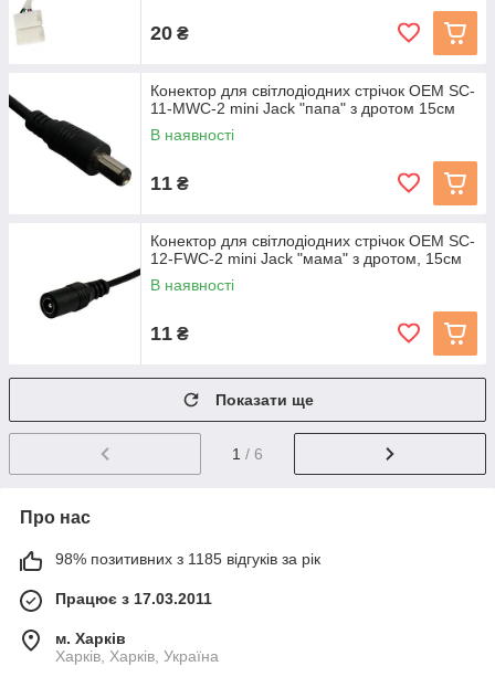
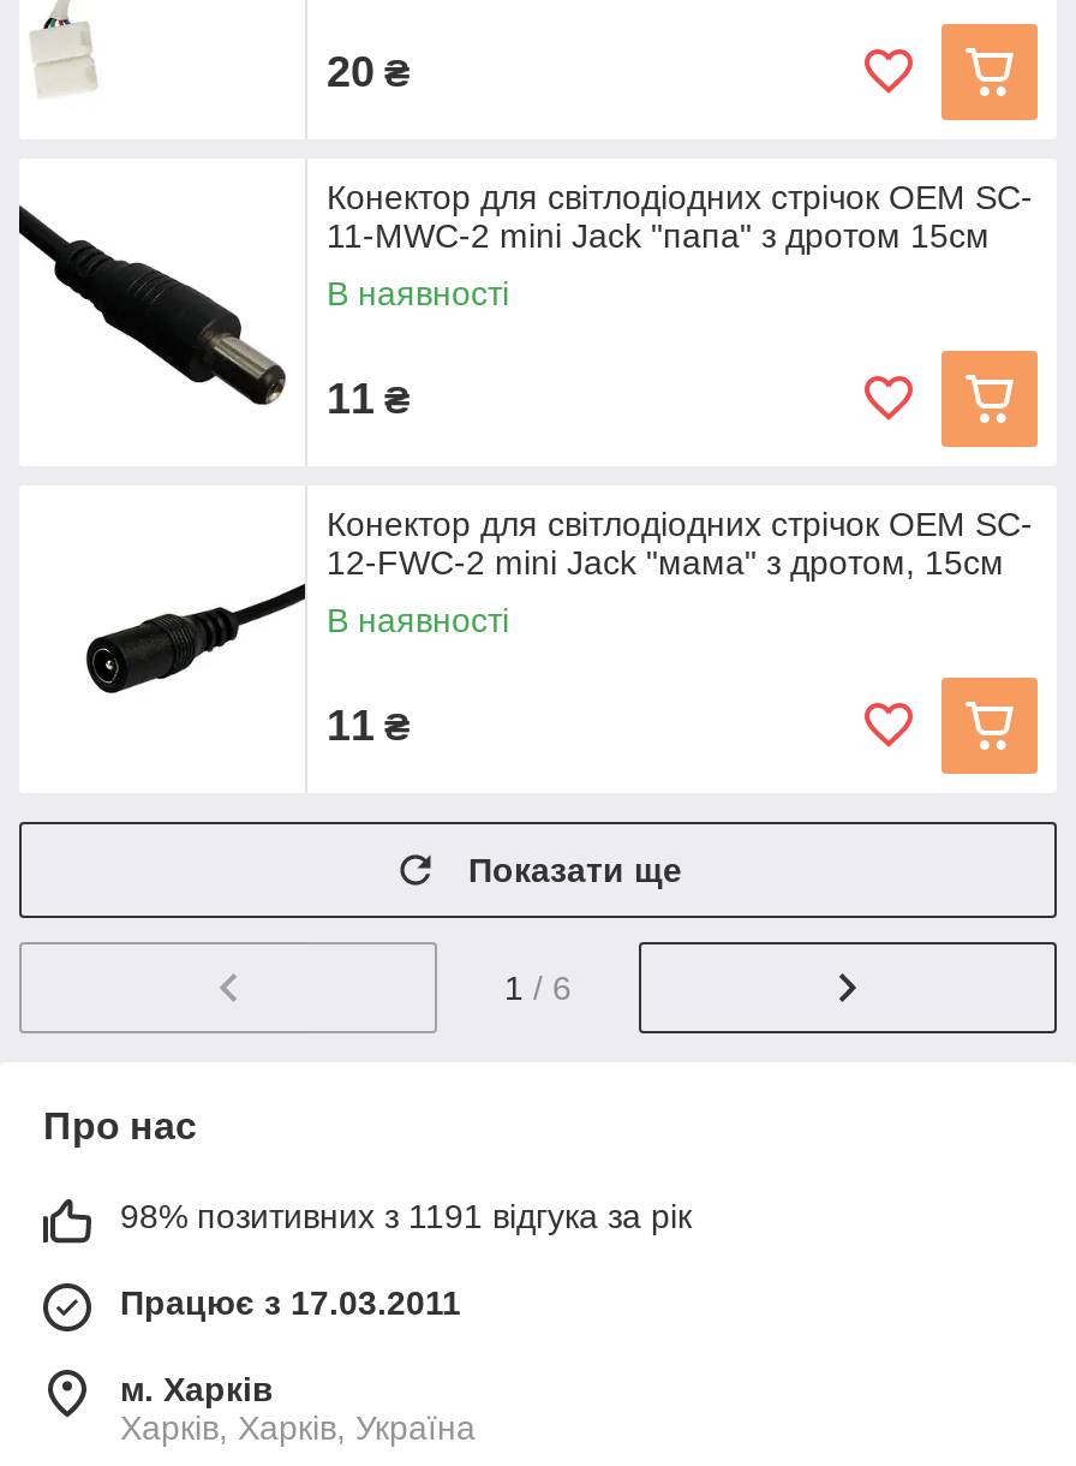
- 98% позитивних з 1185 відгуків за рік
+ 98% позитивних з 1191 відгука за рік
